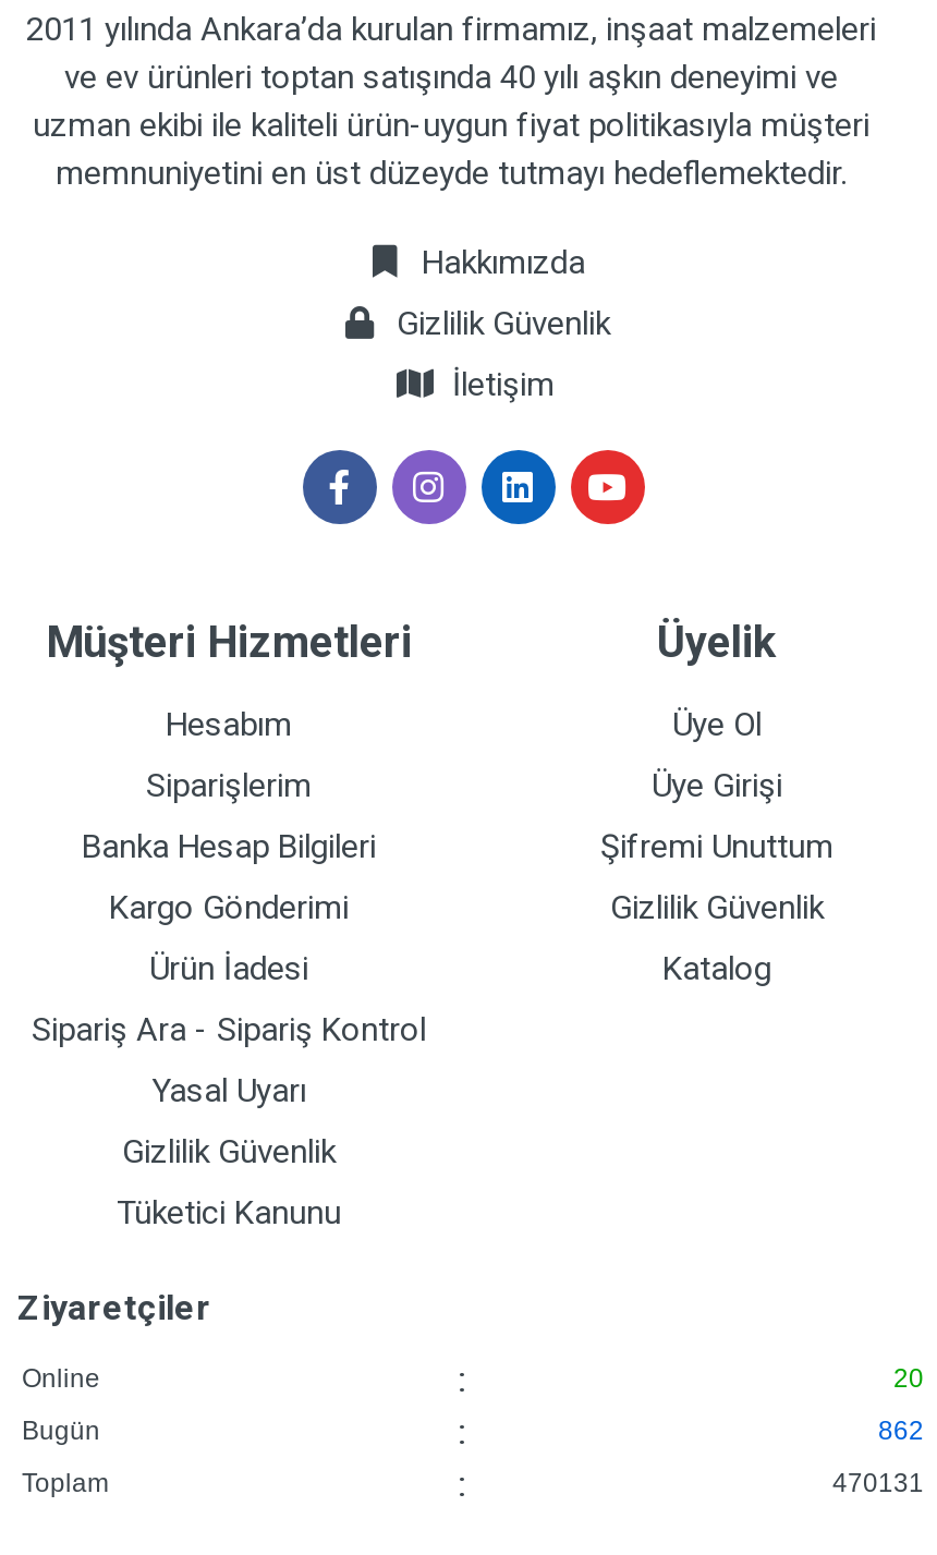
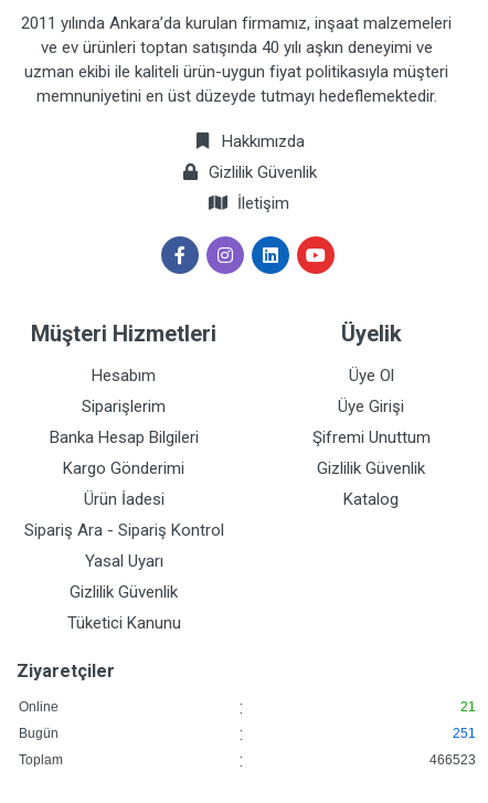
- 20
+ 21

- 862
+ 251

- 470131
+ 466523
